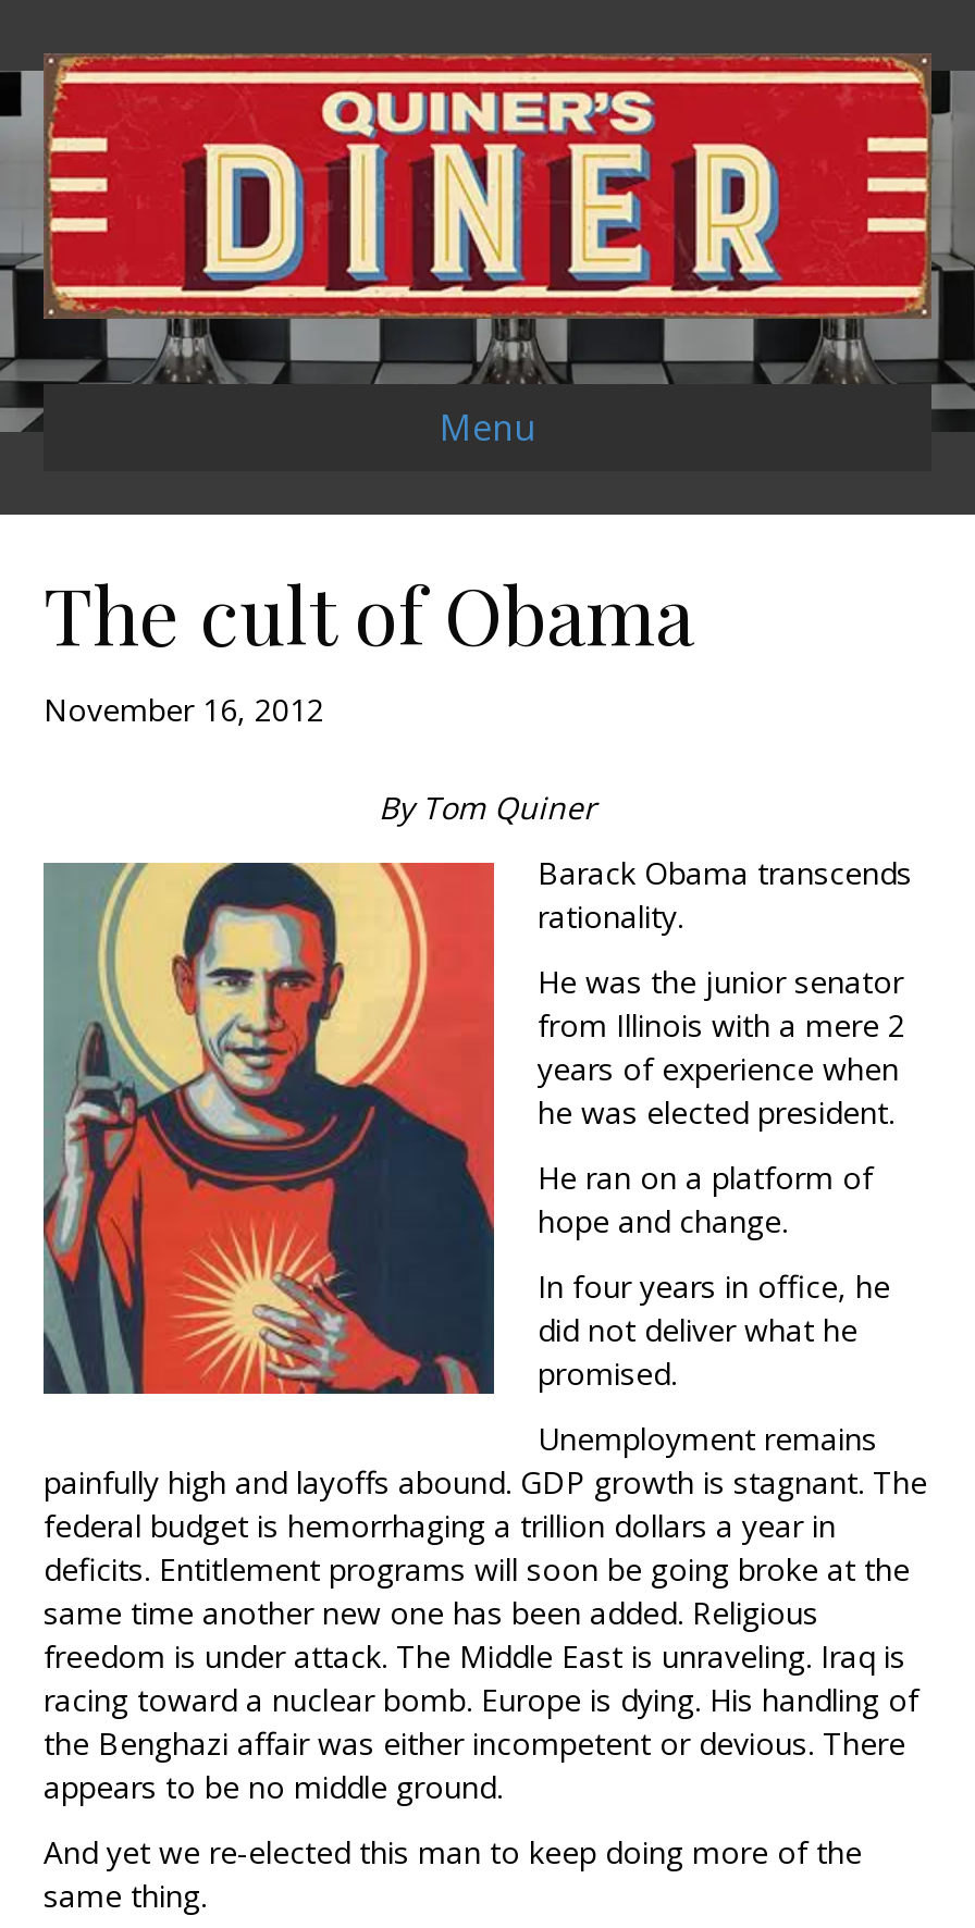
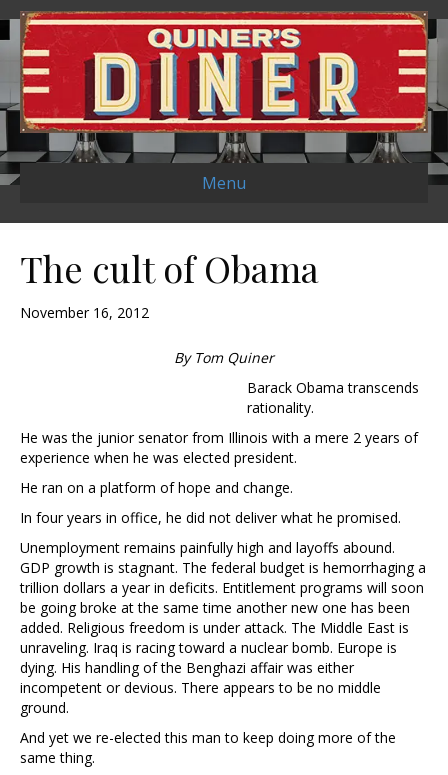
- [image]
